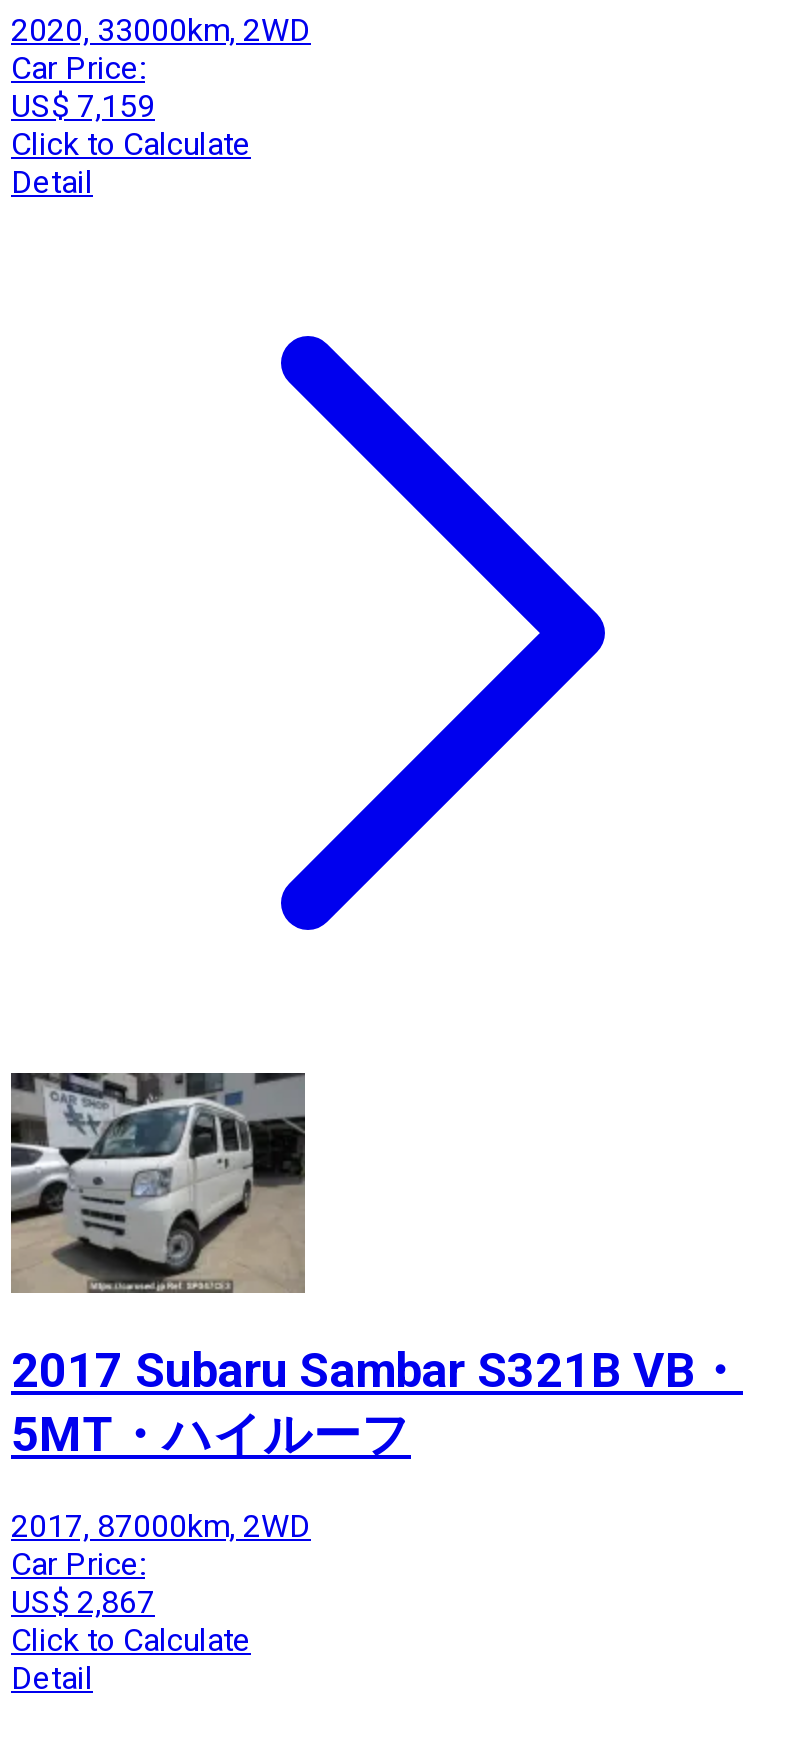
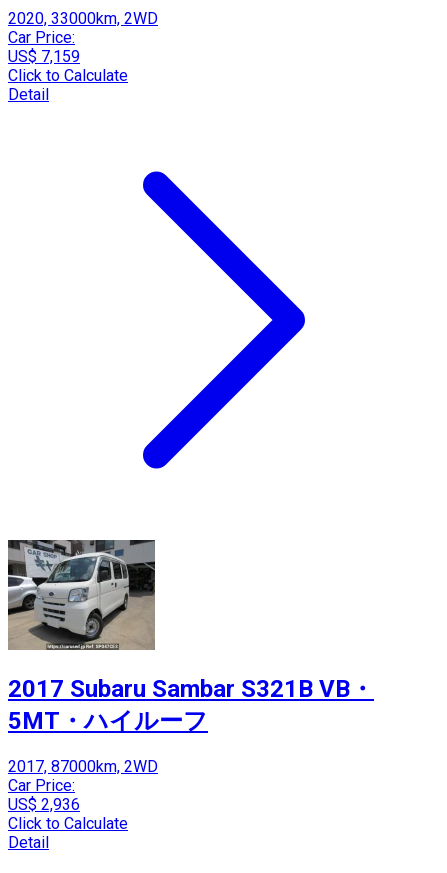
- US$ 2,867
+ US$ 2,936
